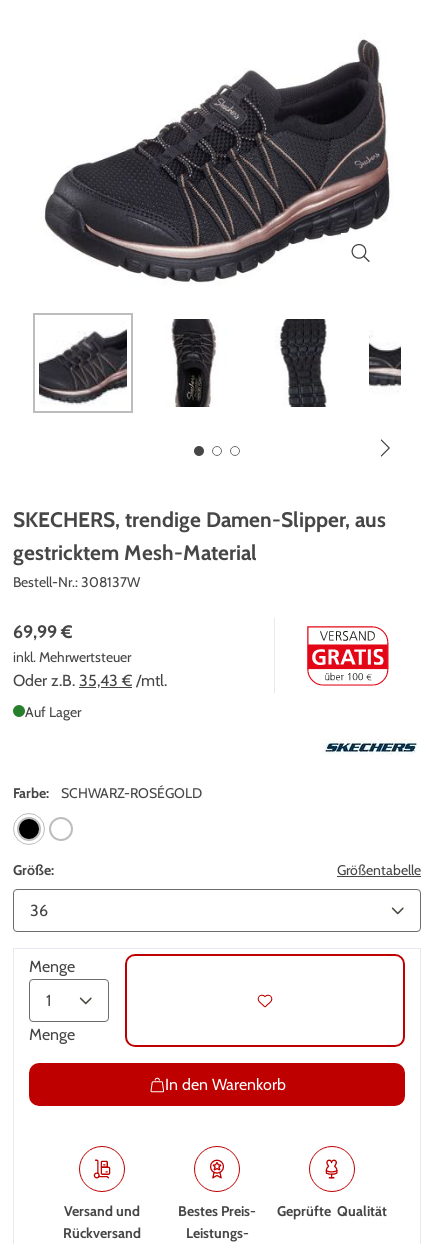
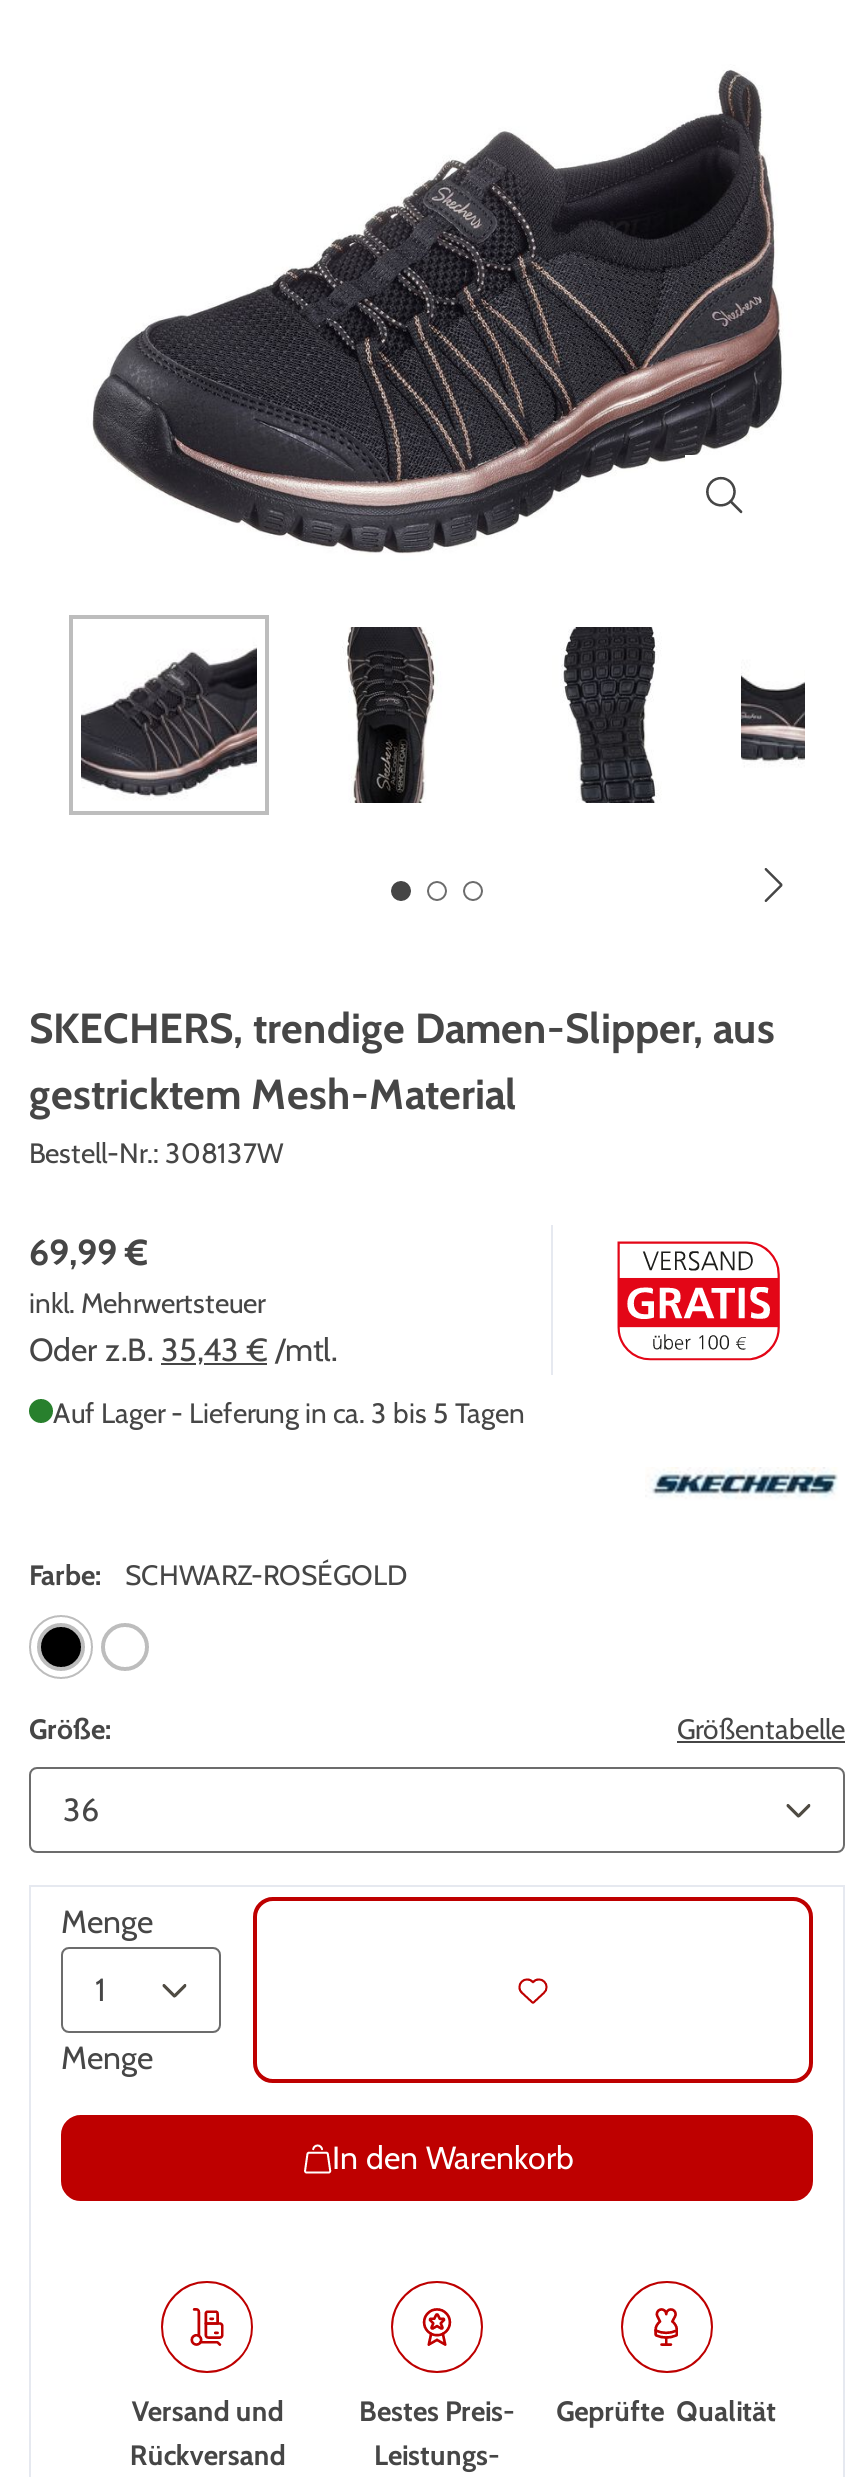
- Auf Lager
+ Auf Lager - Lieferung in ca. 3 bis 5 Tagen
